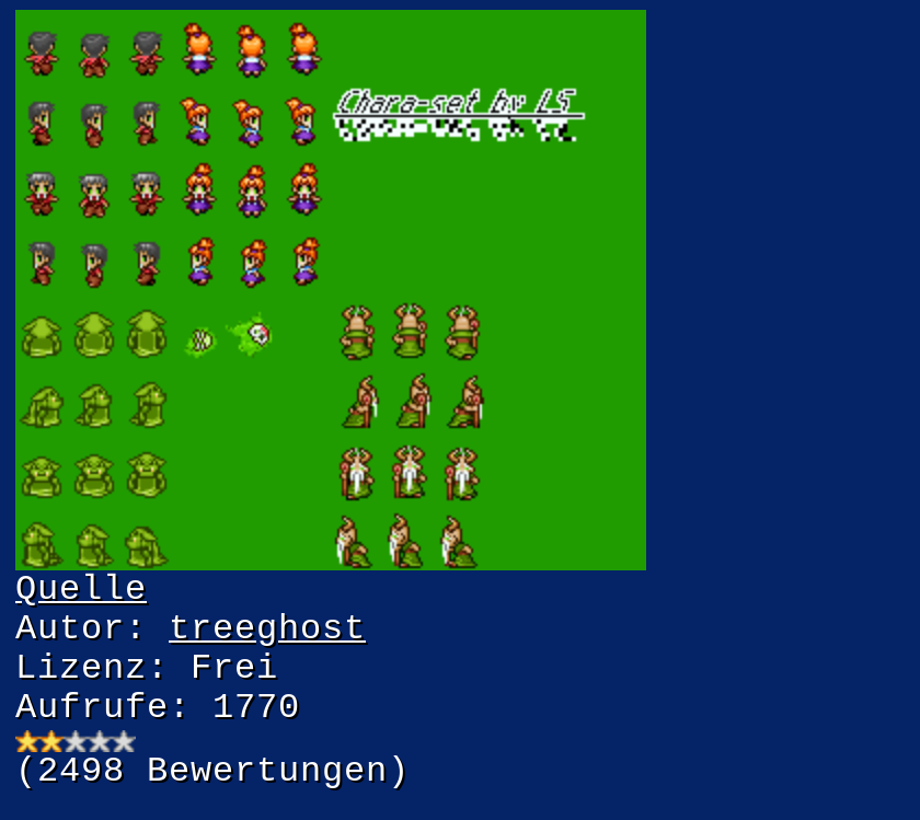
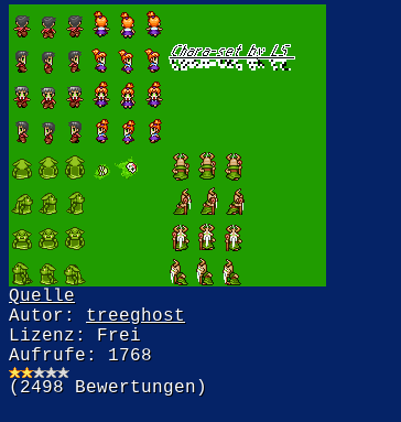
- Aufrufe: 1770
+ Aufrufe: 1768
